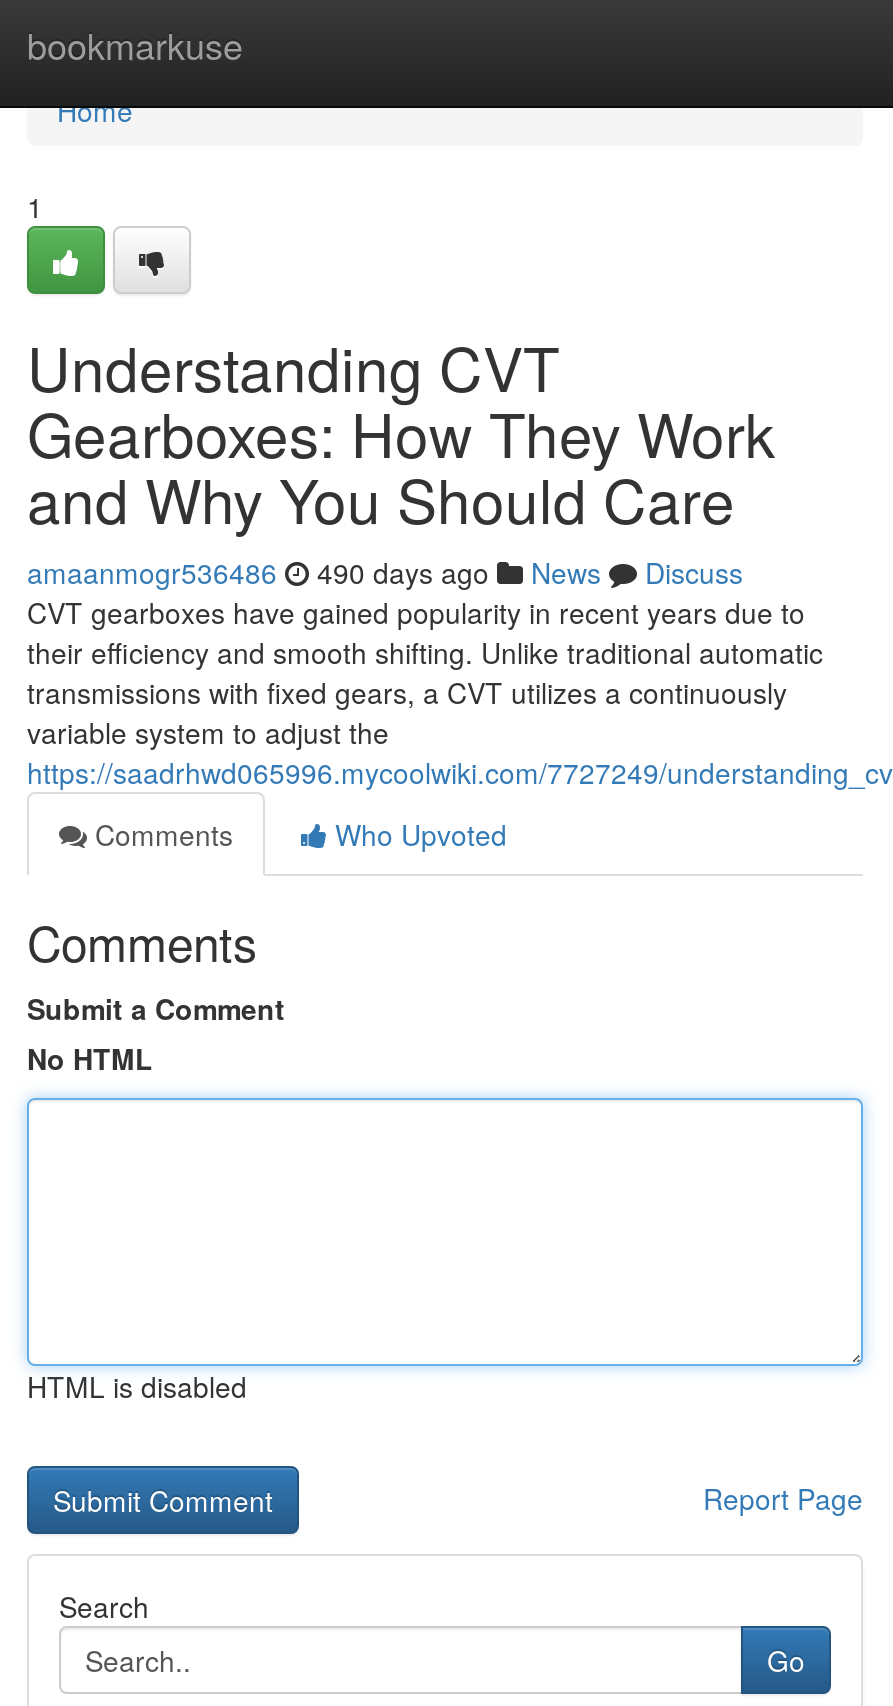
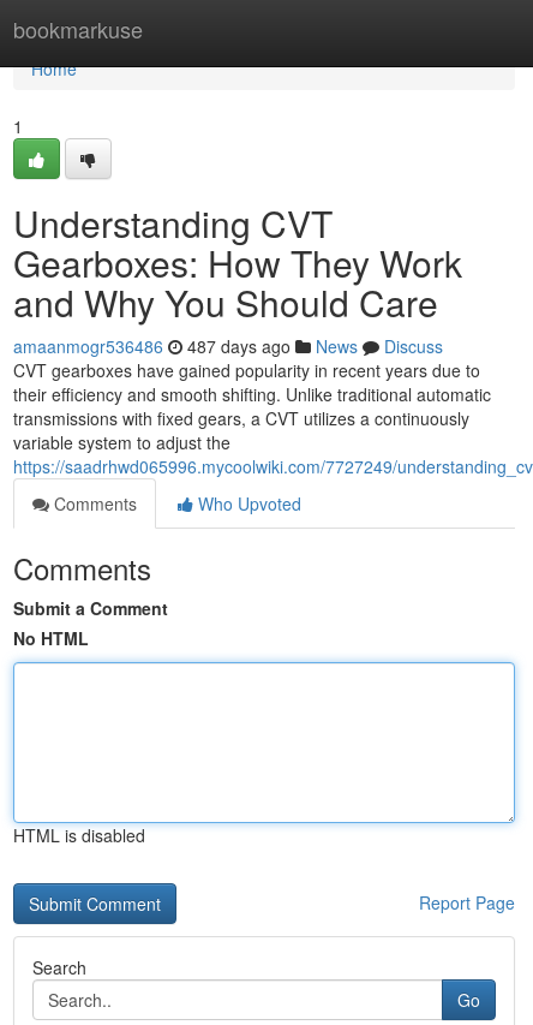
- amaanmogr536486 490 days ago News Discuss
+ amaanmogr536486 487 days ago News Discuss
